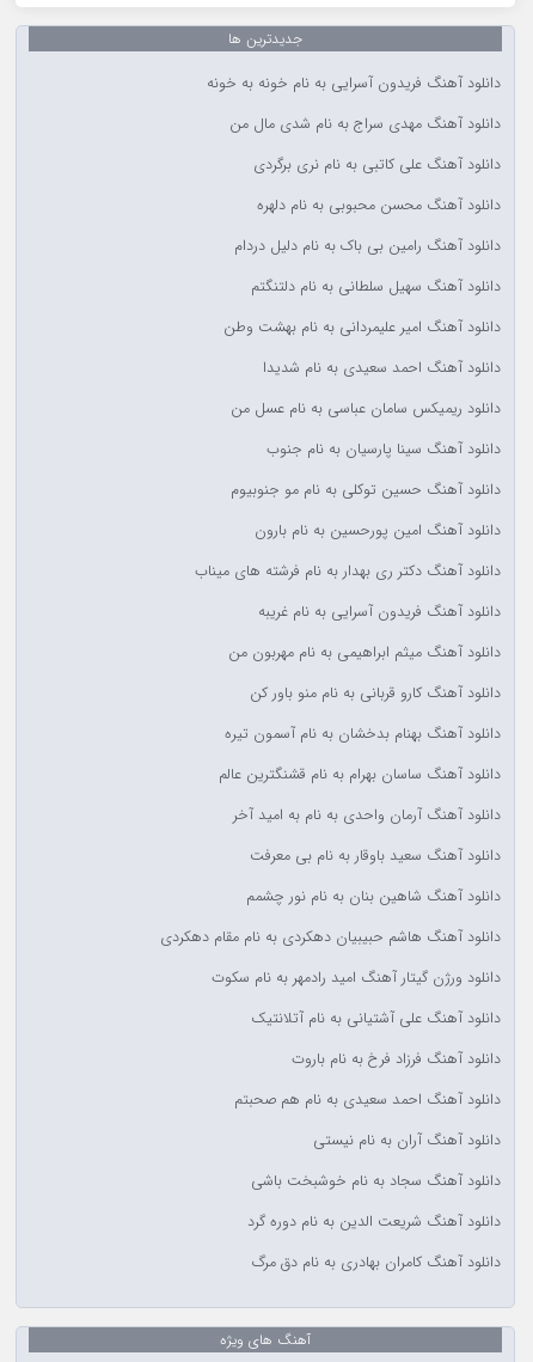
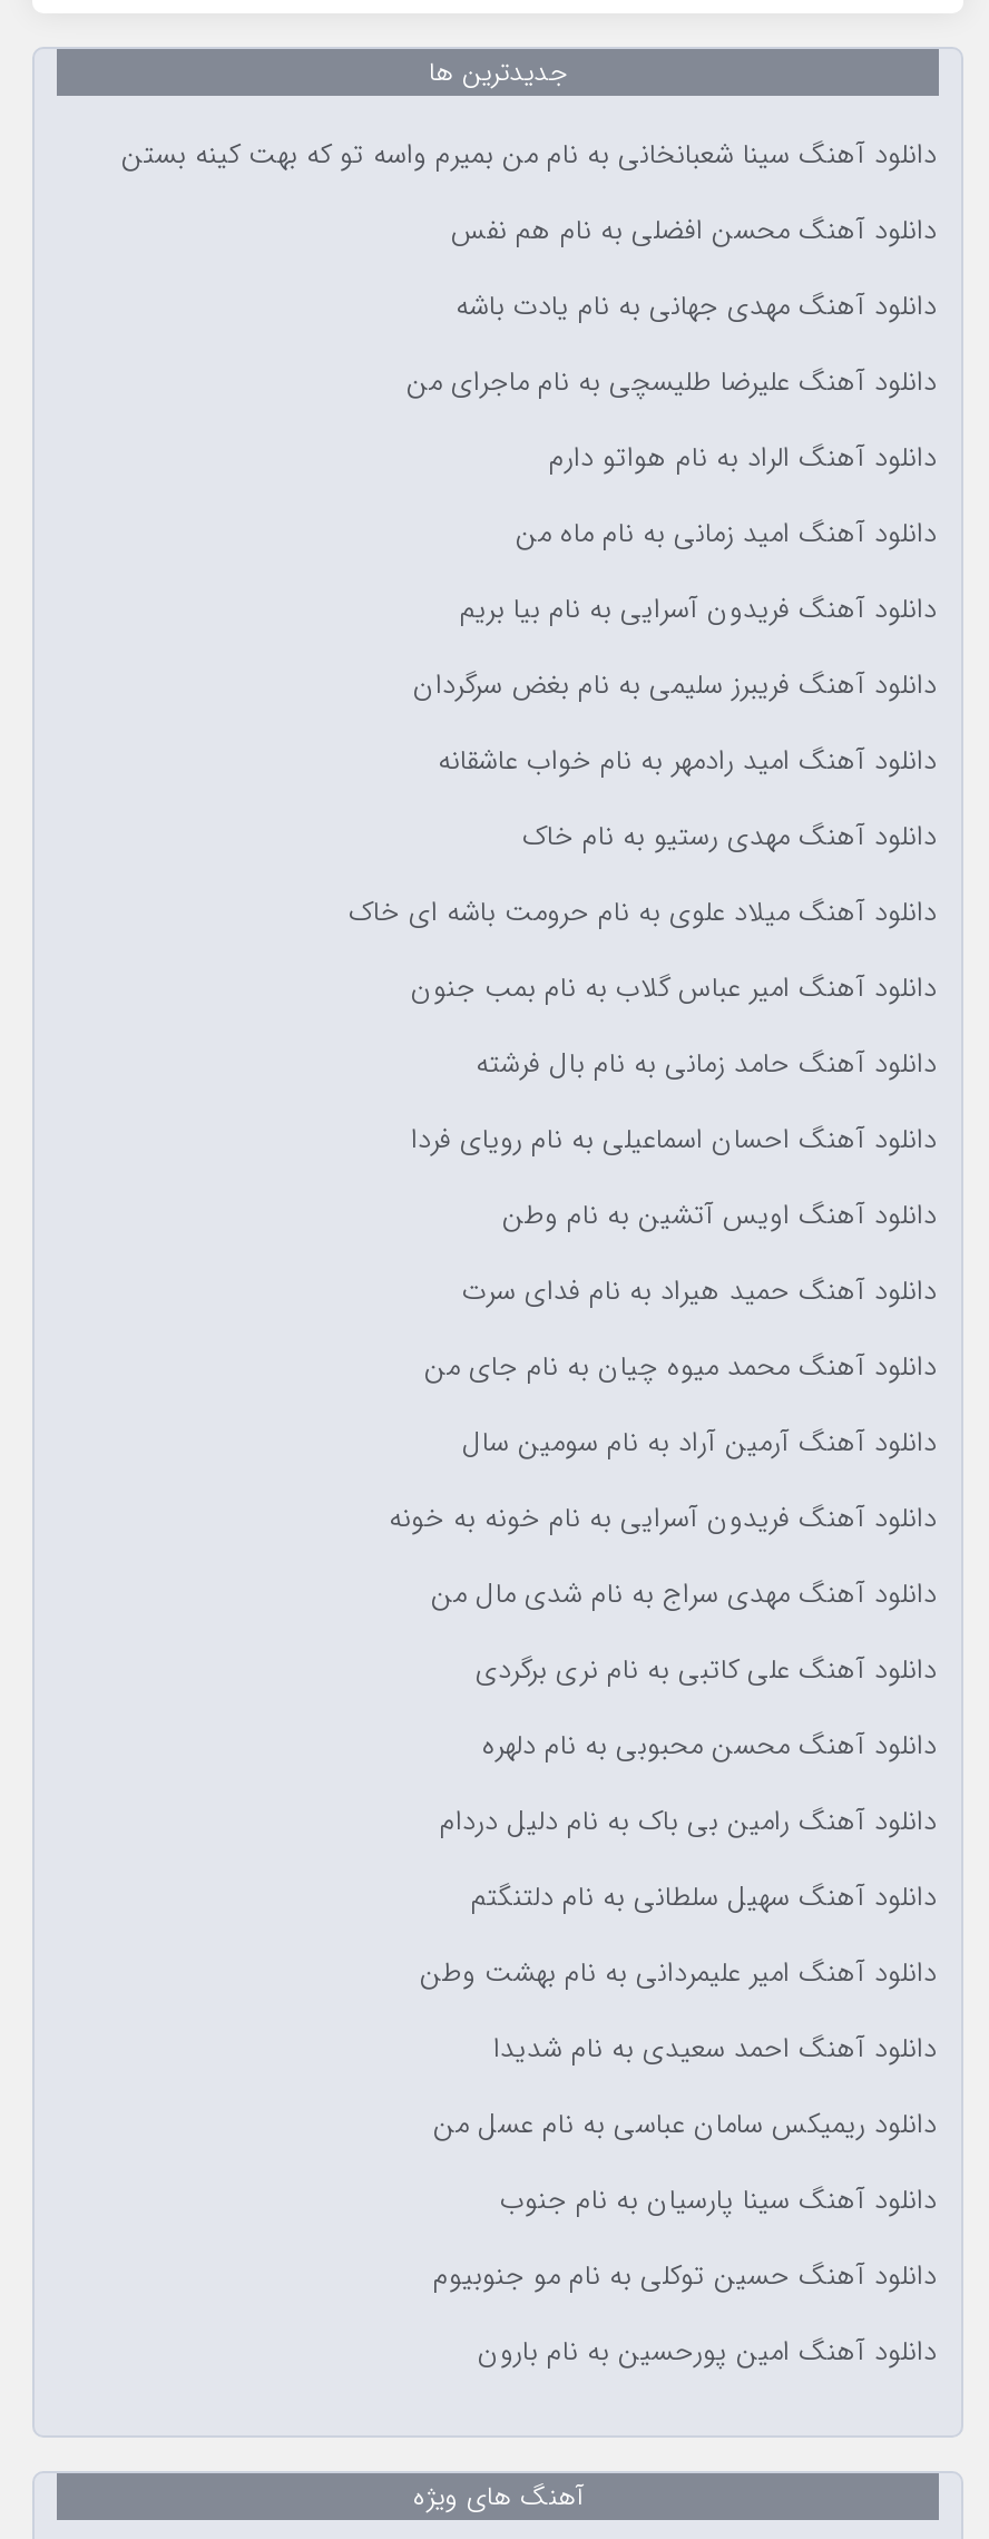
+ دانلود آهنگ سینا شعبانخانی به نام من بمیرم واسه تو که بهت کینه بستن
+ دانلود آهنگ محسن افضلی به نام هم نفس
+ دانلود آهنگ مهدی جهانی به نام یادت باشه
+ دانلود آهنگ علیرضا طلیسچی به نام ماجرای من
+ دانلود آهنگ الراد به نام هواتو دارم
+ دانلود آهنگ امید زمانی به نام ماه من
+ دانلود آهنگ فریدون آسرایی به نام بیا بریم
+ دانلود آهنگ فریبرز سلیمی به نام بغض سرگردان
+ دانلود آهنگ امید رادمهر به نام خواب عاشقانه
+ دانلود آهنگ مهدی رستیو به نام خاک
+ دانلود آهنگ میلاد علوی به نام حرومت باشه ای خاک
+ دانلود آهنگ امیر عباس گلاب به نام بمب جنون
+ دانلود آهنگ حامد زمانی به نام بال فرشته
+ دانلود آهنگ احسان اسماعیلی به نام رویای فردا
+ دانلود آهنگ اویس آتشین به نام وطن
+ دانلود آهنگ حمید هیراد به نام فدای سرت
+ دانلود آهنگ محمد میوه چیان به نام جای من
+ دانلود آهنگ آرمین آراد به نام سومین سال

moved down: دانلود آهنگ فریدون آسرایی به نام خونه به خونه | دانلود آهنگ مهدی سراج به نام شدی مال من | دانلود آهنگ علی کاتبی به نام نری برگردی | ... | دانلود آهنگ حسین توکلی به نام مو جنوبیوم | دانلود آهنگ امین پورحسین به نام بارون

- دانلود آهنگ دکتر ری بهدار به نام فرشته های میناب
- دانلود آهنگ فریدون آسرایی به نام غریبه
- دانلود آهنگ میثم ابراهیمی به نام مهربون من
- دانلود آهنگ کارو قربانی به نام منو باور کن
- دانلود آهنگ بهنام بدخشان به نام آسمون تیره
- دانلود آهنگ ساسان بهرام به نام قشنگترین عالم
- دانلود آهنگ آرمان واحدی به نام به امید آخر
- دانلود آهنگ سعید باوقار به نام بی معرفت
- دانلود آهنگ شاهین بنان به نام نور چشمم
- دانلود آهنگ هاشم حبیبیان دهکردی به نام مقام دهکردی
- دانلود ورژن گیتار آهنگ امید رادمهر به نام سکوت
- دانلود آهنگ علی آشتیانی به نام آتلانتیک
- دانلود آهنگ فرزاد فرخ به نام باروت
- دانلود آهنگ احمد سعیدی به نام هم صحبتم
- دانلود آهنگ آران به نام نیستی
- دانلود آهنگ سجاد به نام خوشبخت باشی
- دانلود آهنگ شریعت الدین به نام دوره گرد
- دانلود آهنگ کامران بهادری به نام دق مرگ
